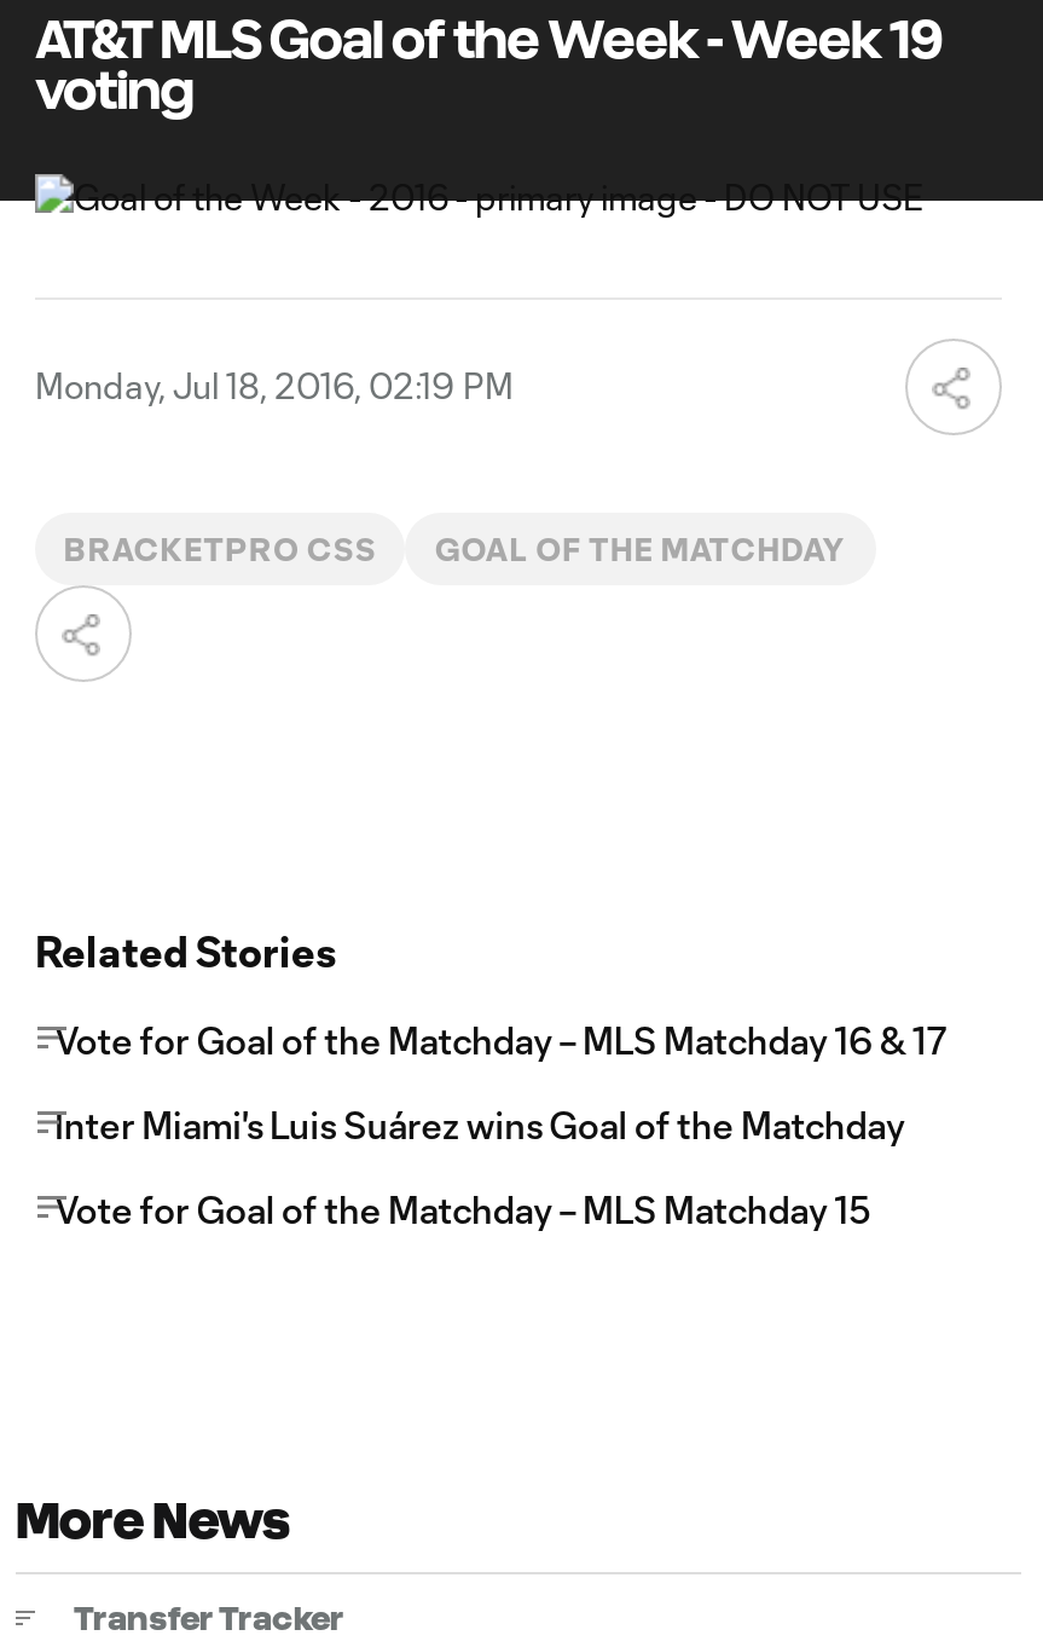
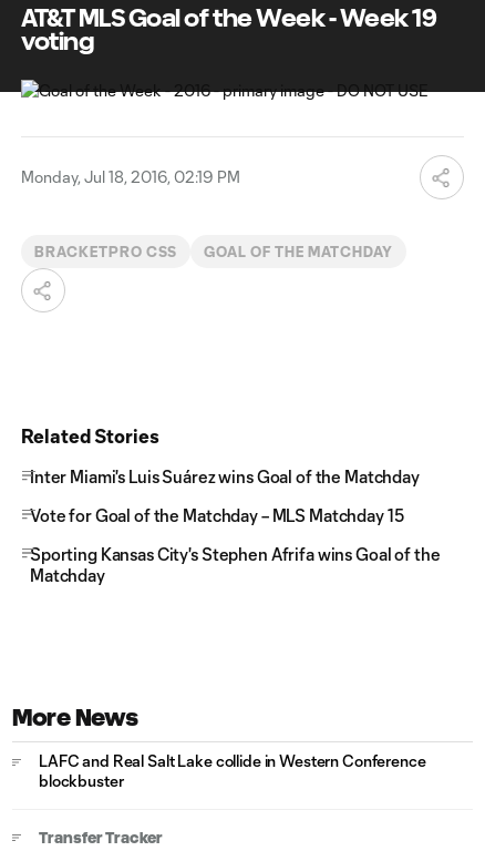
- Vote for Goal of the Matchday – MLS Matchday 16 & 17

moved up: Inter Miami's Luis Suárez wins Goal of the Matchday | Vote for Goal of the Matchday – MLS Matchday 15

+ Sporting Kansas City's Stephen Afrifa wins Goal of the
+ Matchday

+ LAFC and Real Salt Lake collide in Western Conference
+ blockbuster
